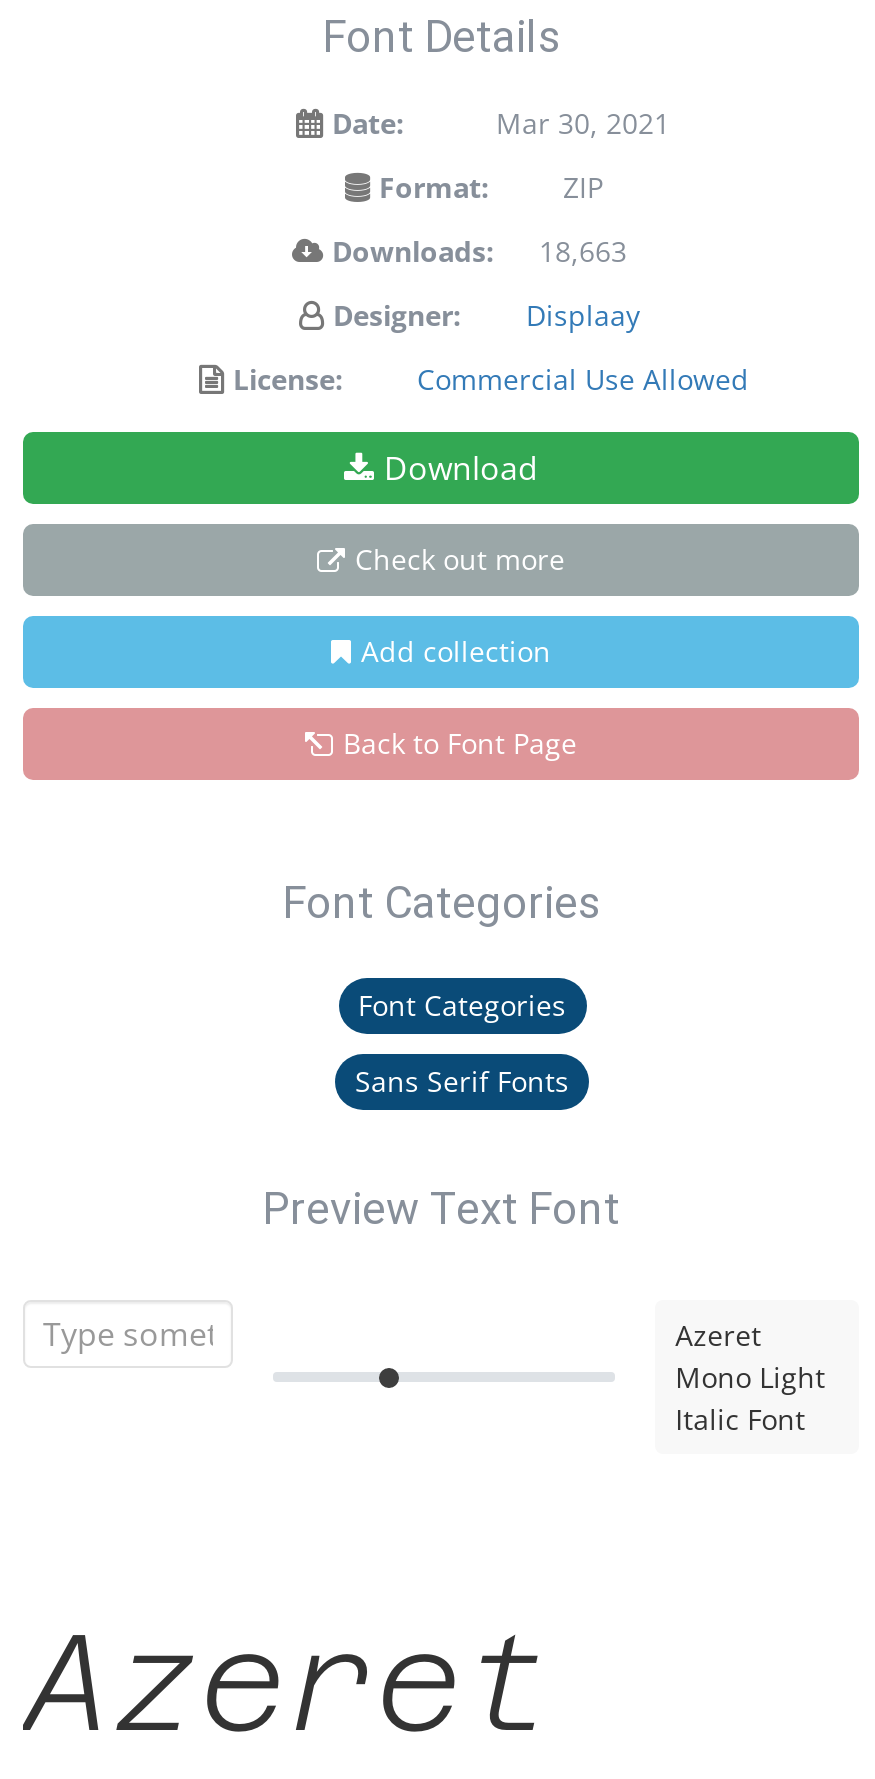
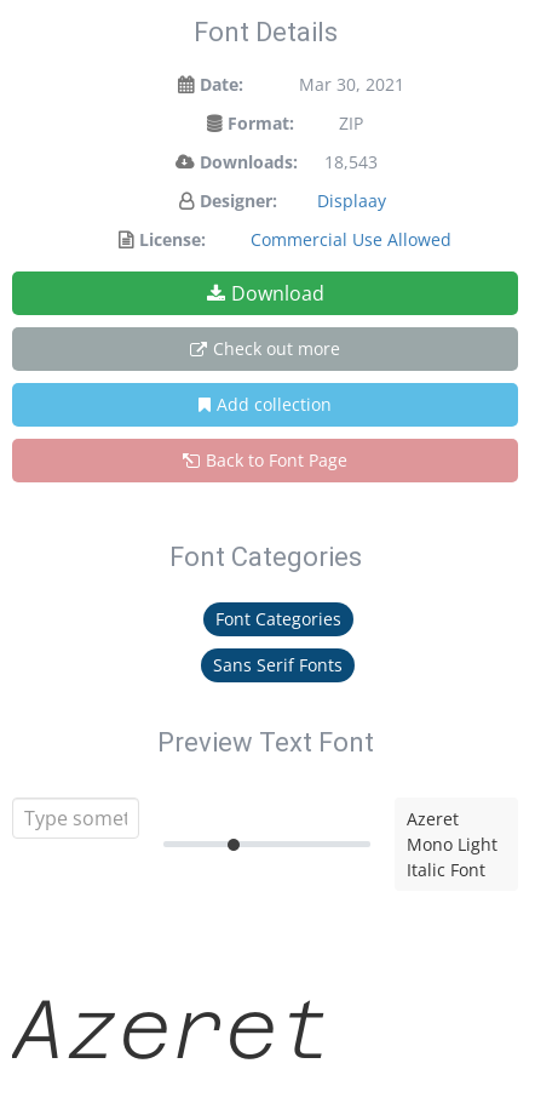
- Downloads: 18,663
+ Downloads: 18,543
